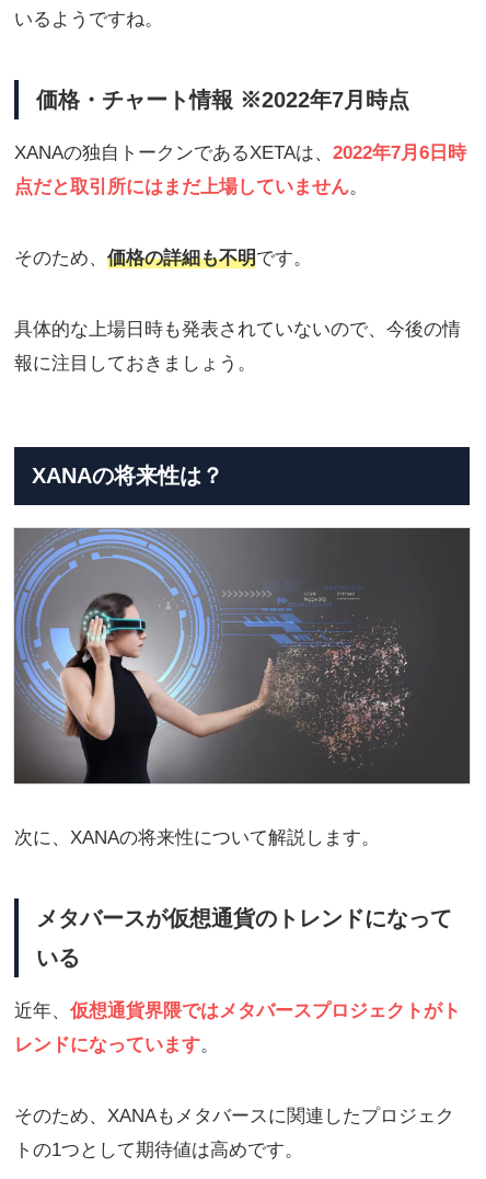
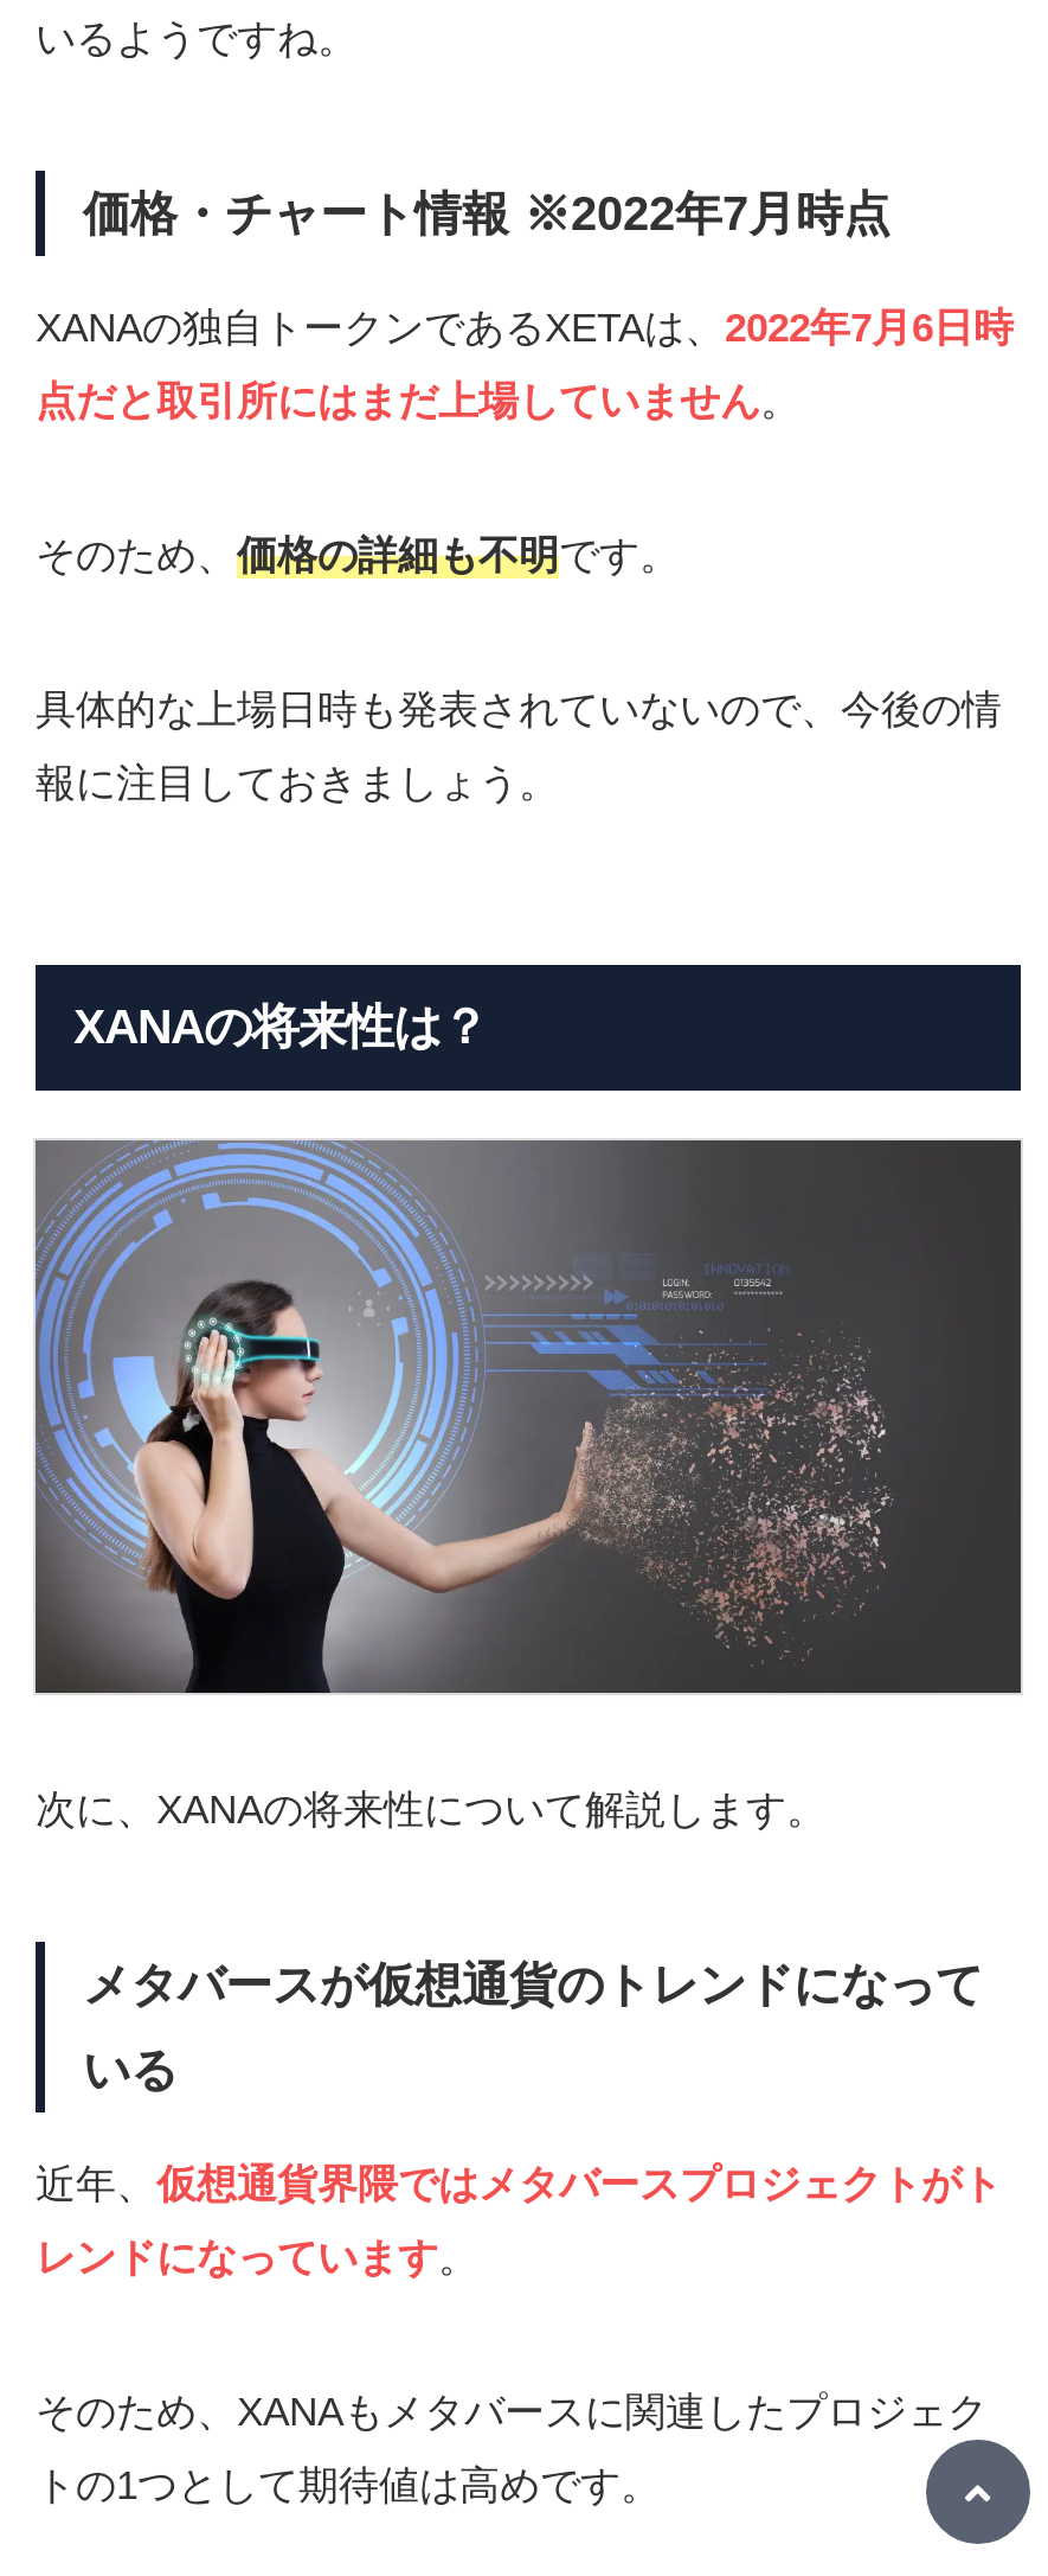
+ [image]
